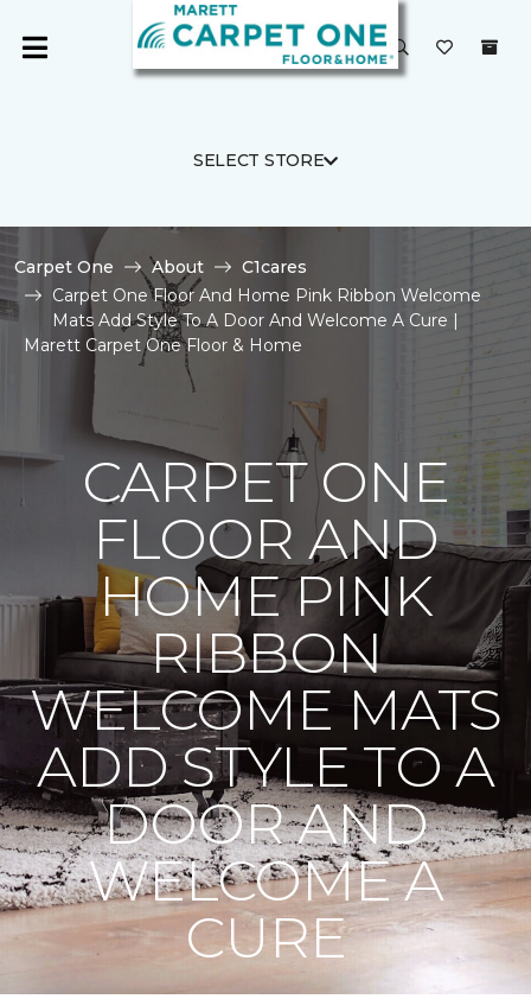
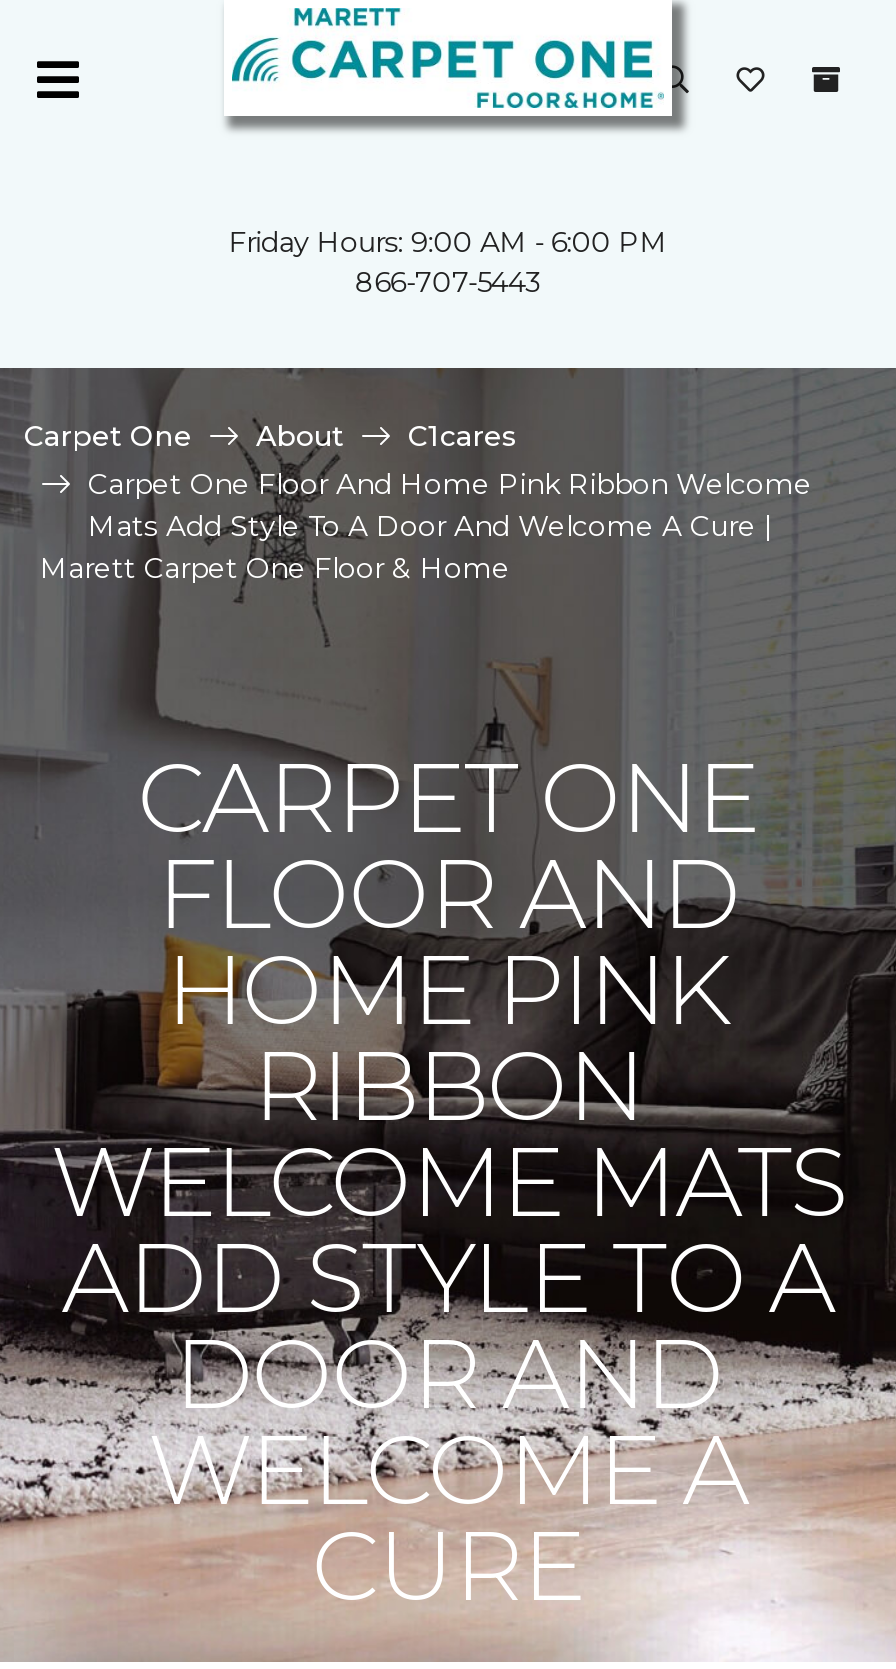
- SELECT STORE
+ Friday Hours: 9:00 AM - 6:00 PM
+ 866-707-5443
